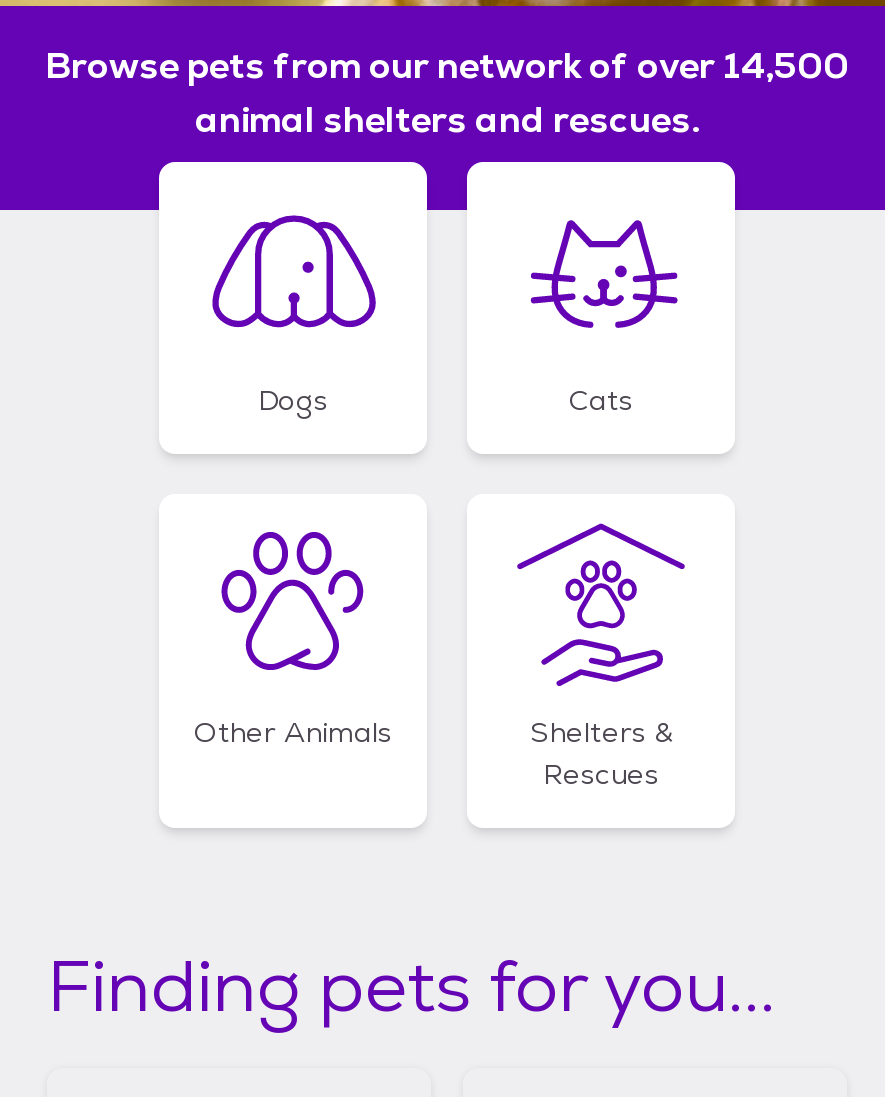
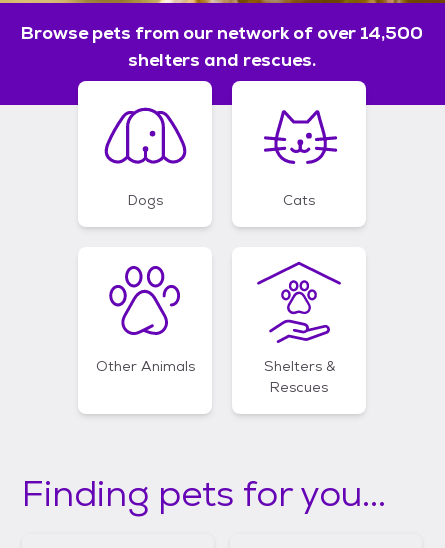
- animal shelters and rescues.
+ shelters and rescues.
